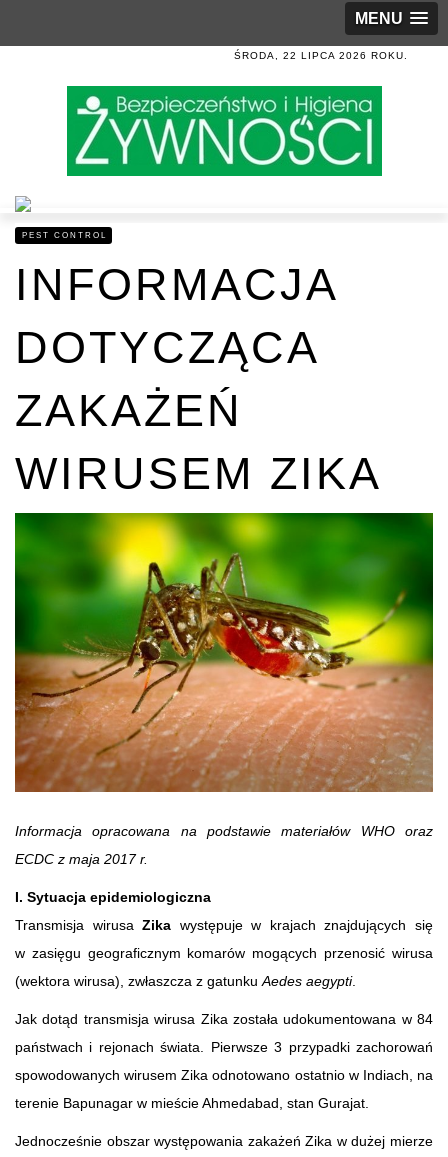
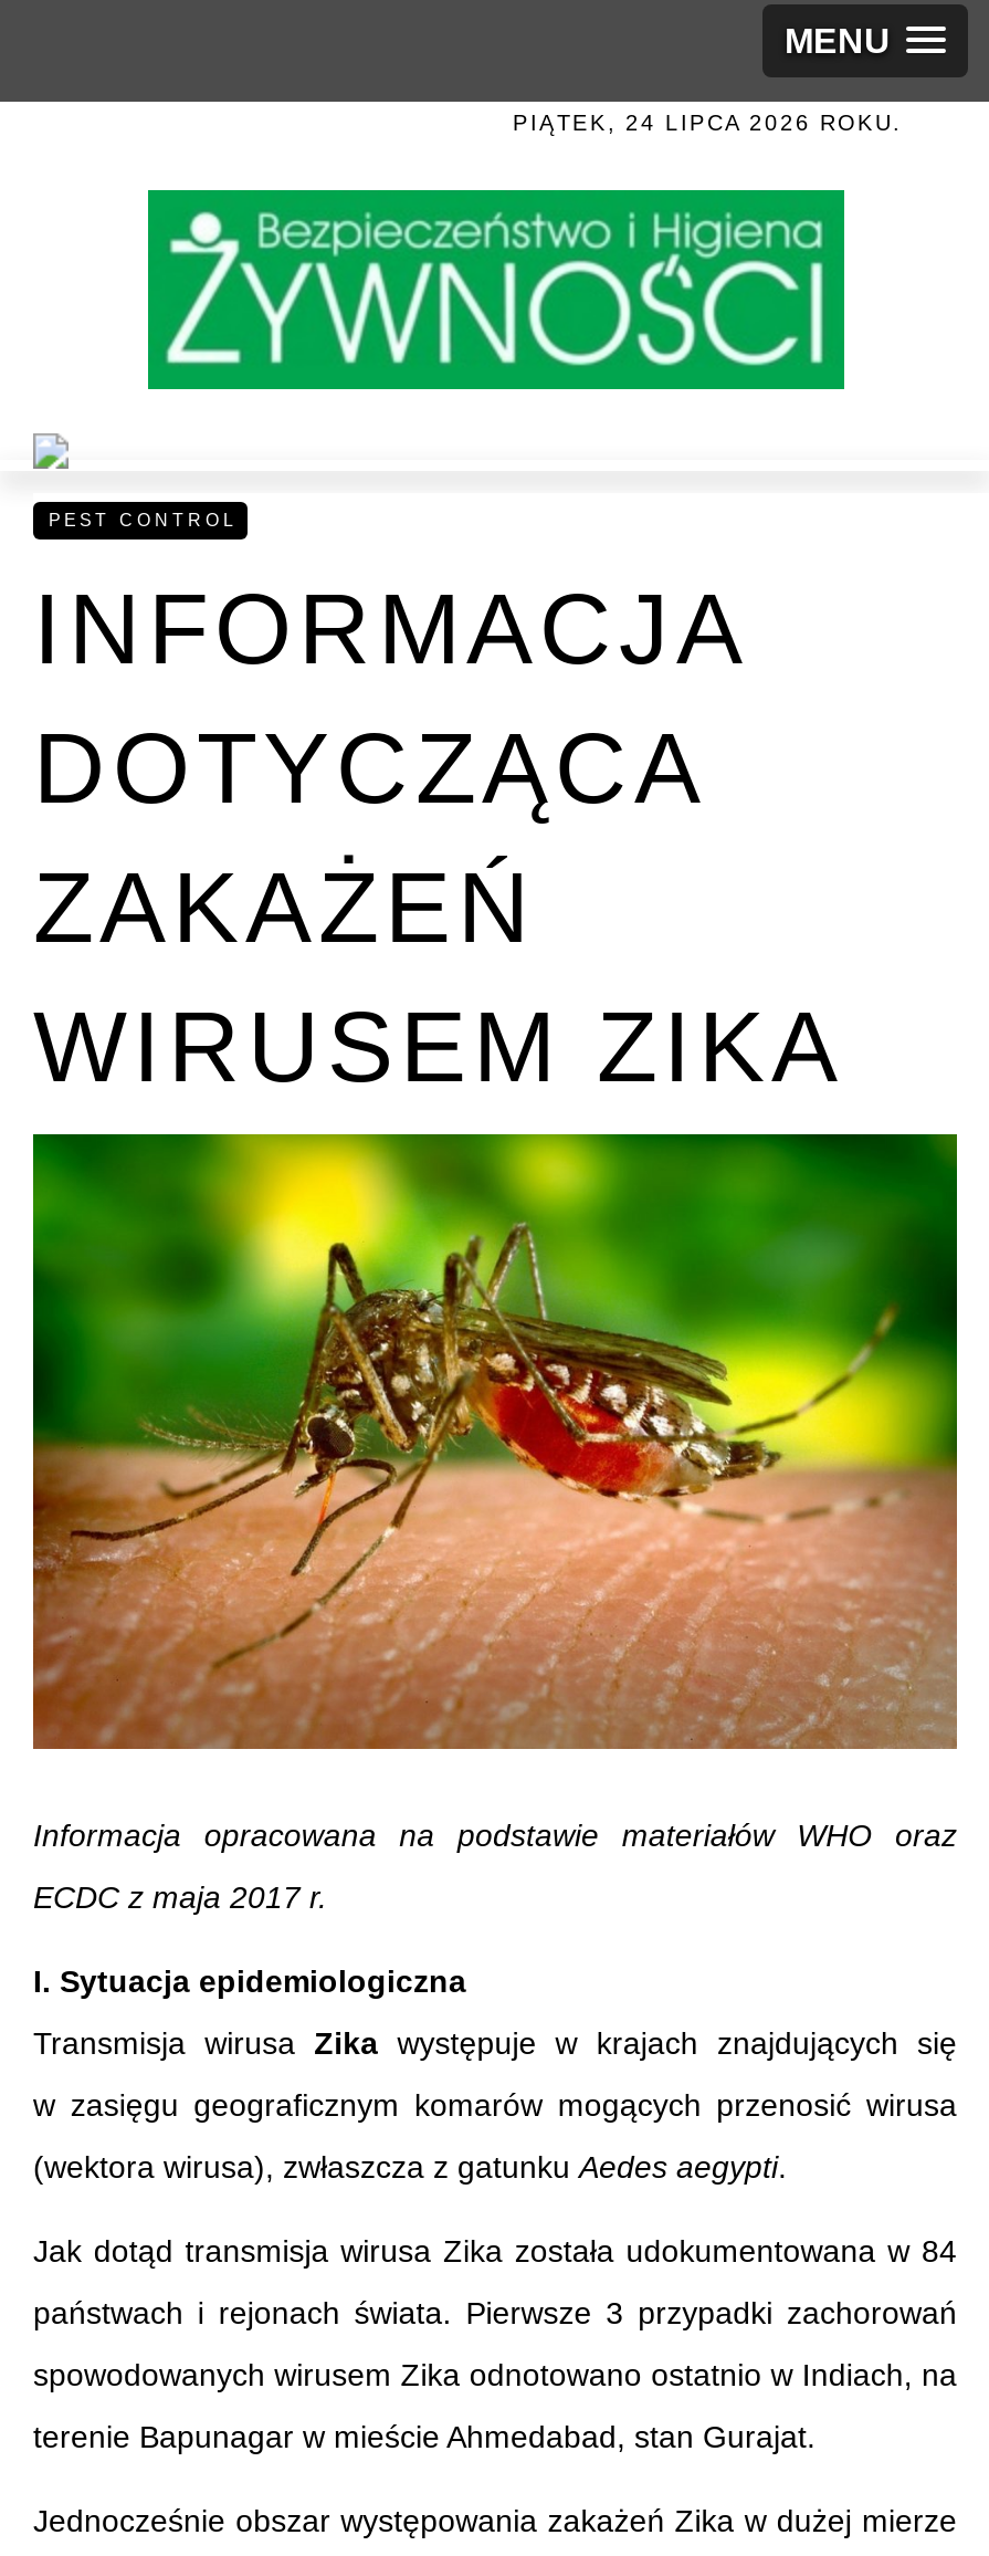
- ŚRODA, 22 LIPCA 2026 ROKU.
+ PIĄTEK, 24 LIPCA 2026 ROKU.
